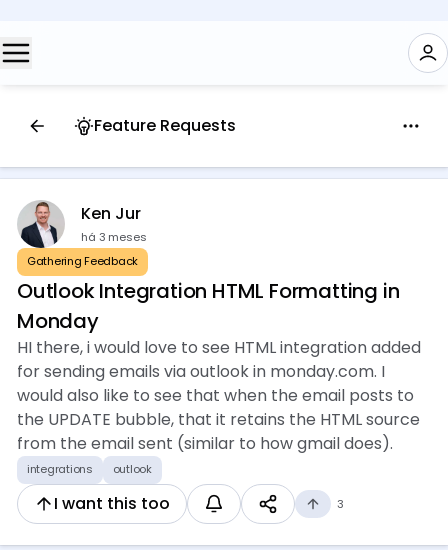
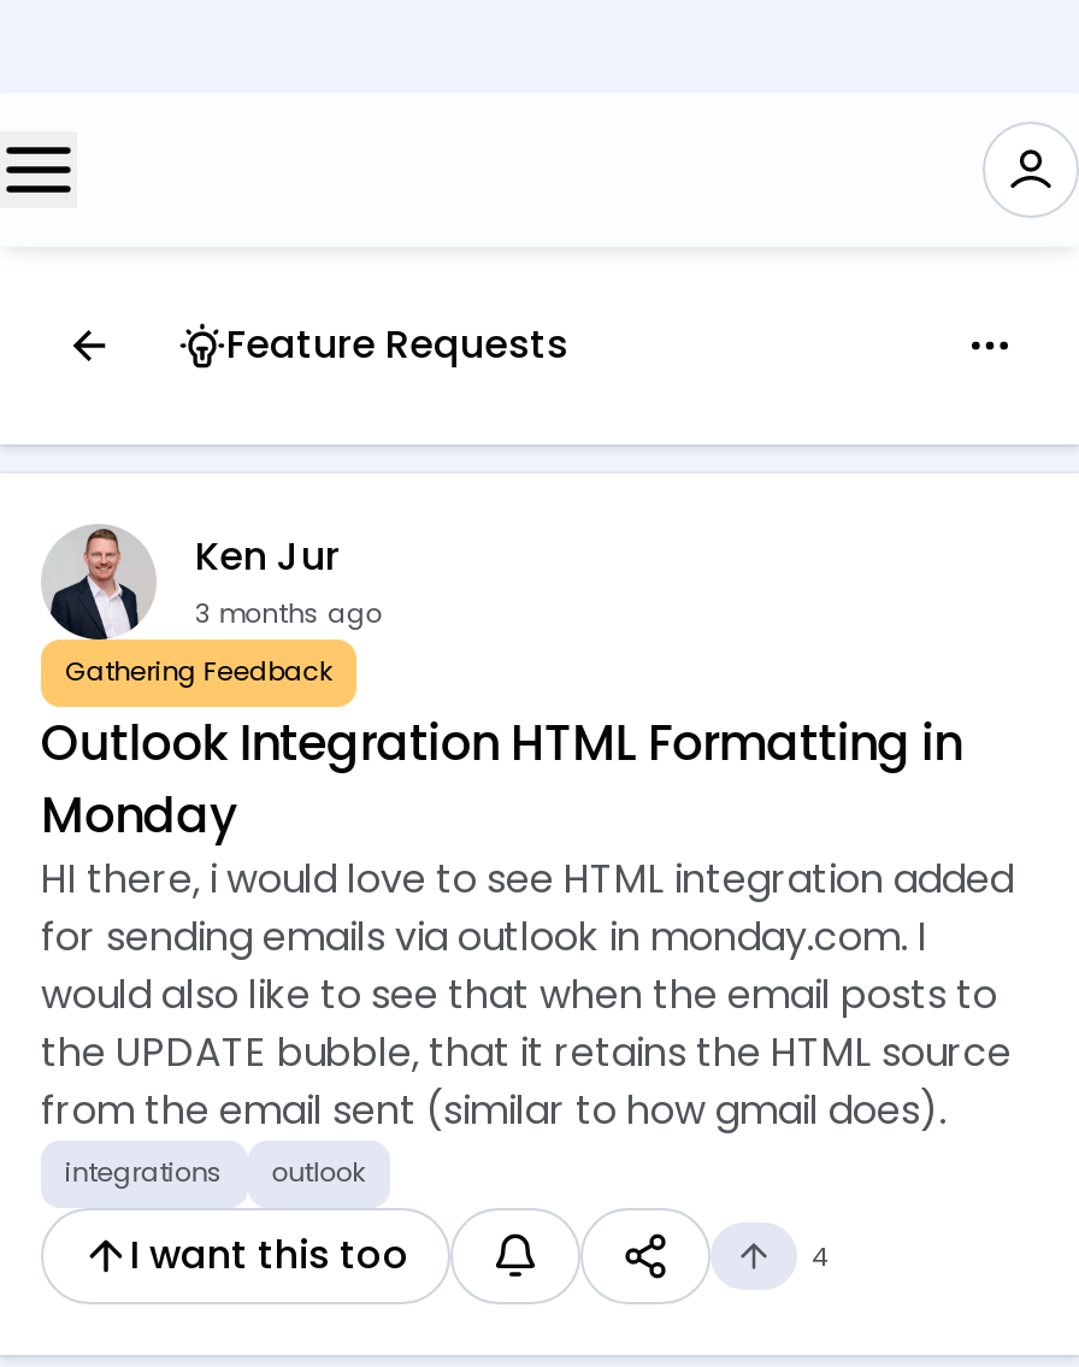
- há 3 meses
+ 3 months ago

- 3
+ 4
